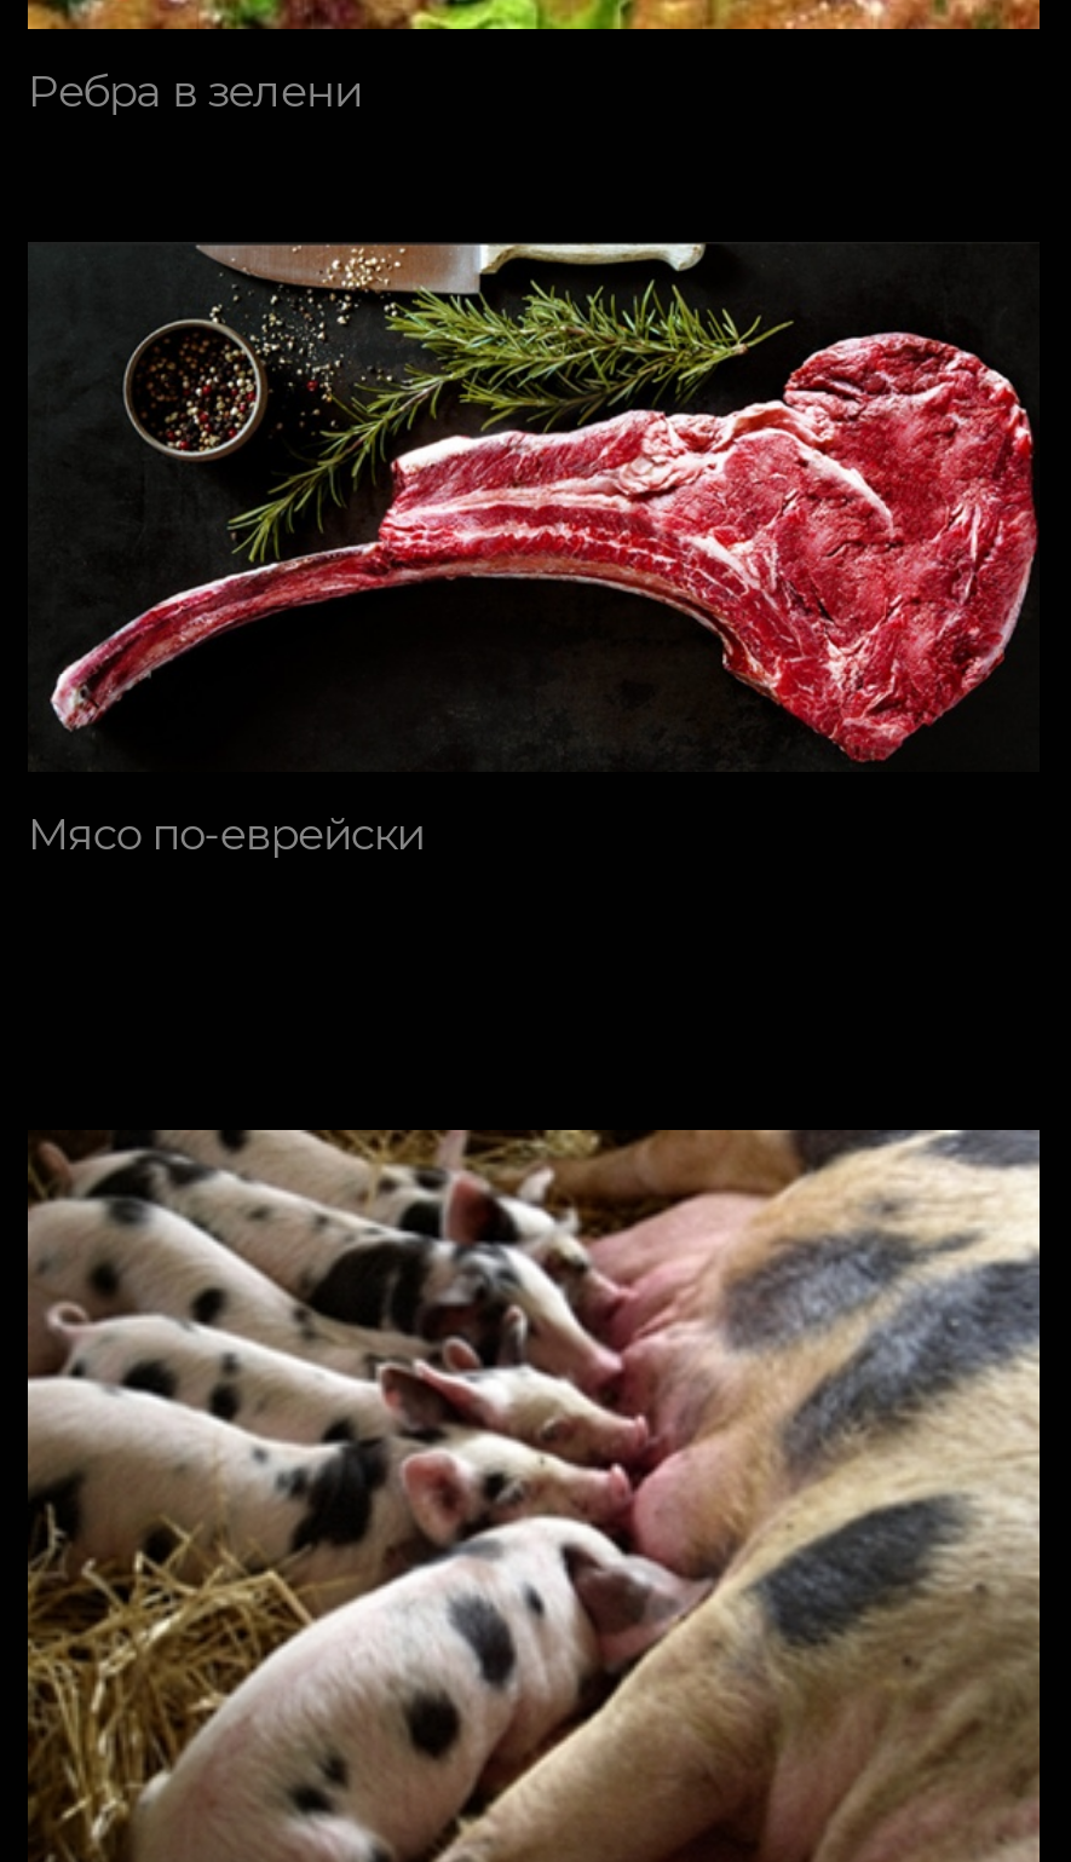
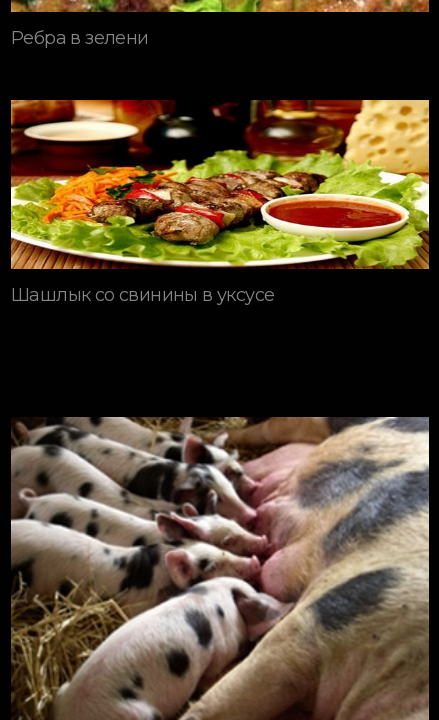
- [image]
- Мясо по-еврейски
+ [image]
+ Шашлык со свинины в уксусе
